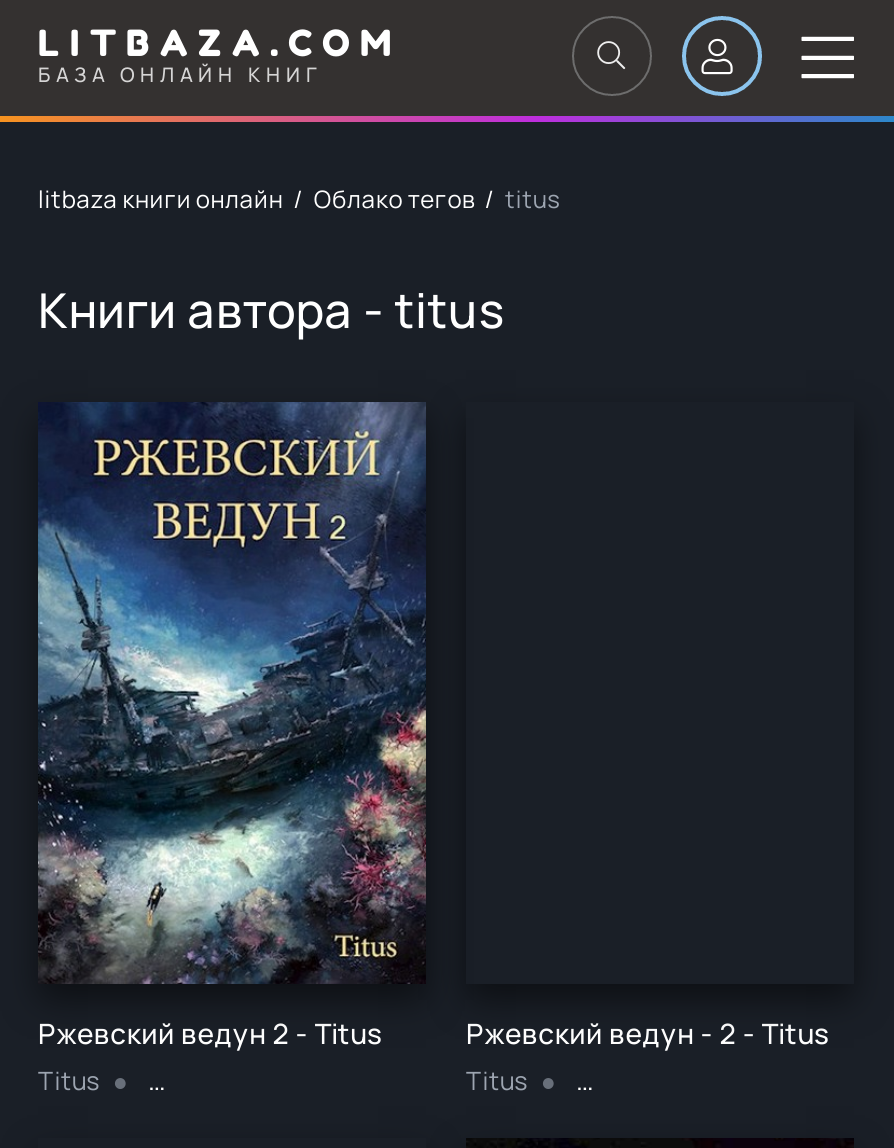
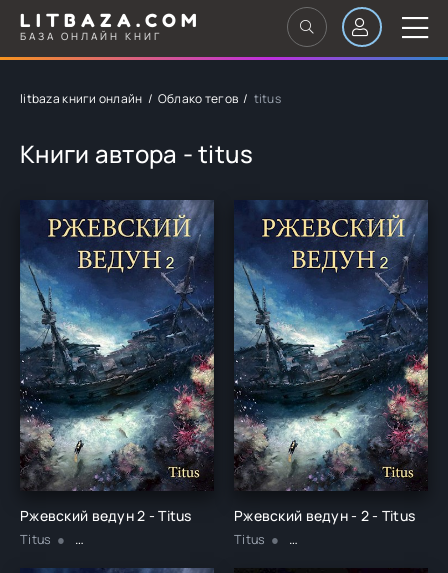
+ [image]
